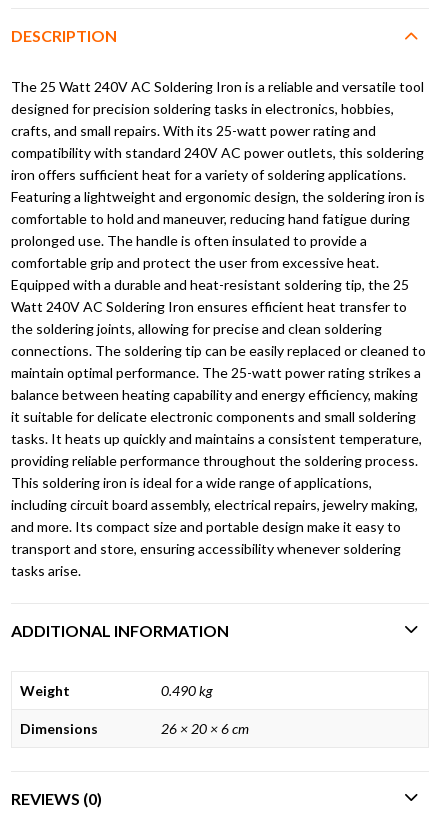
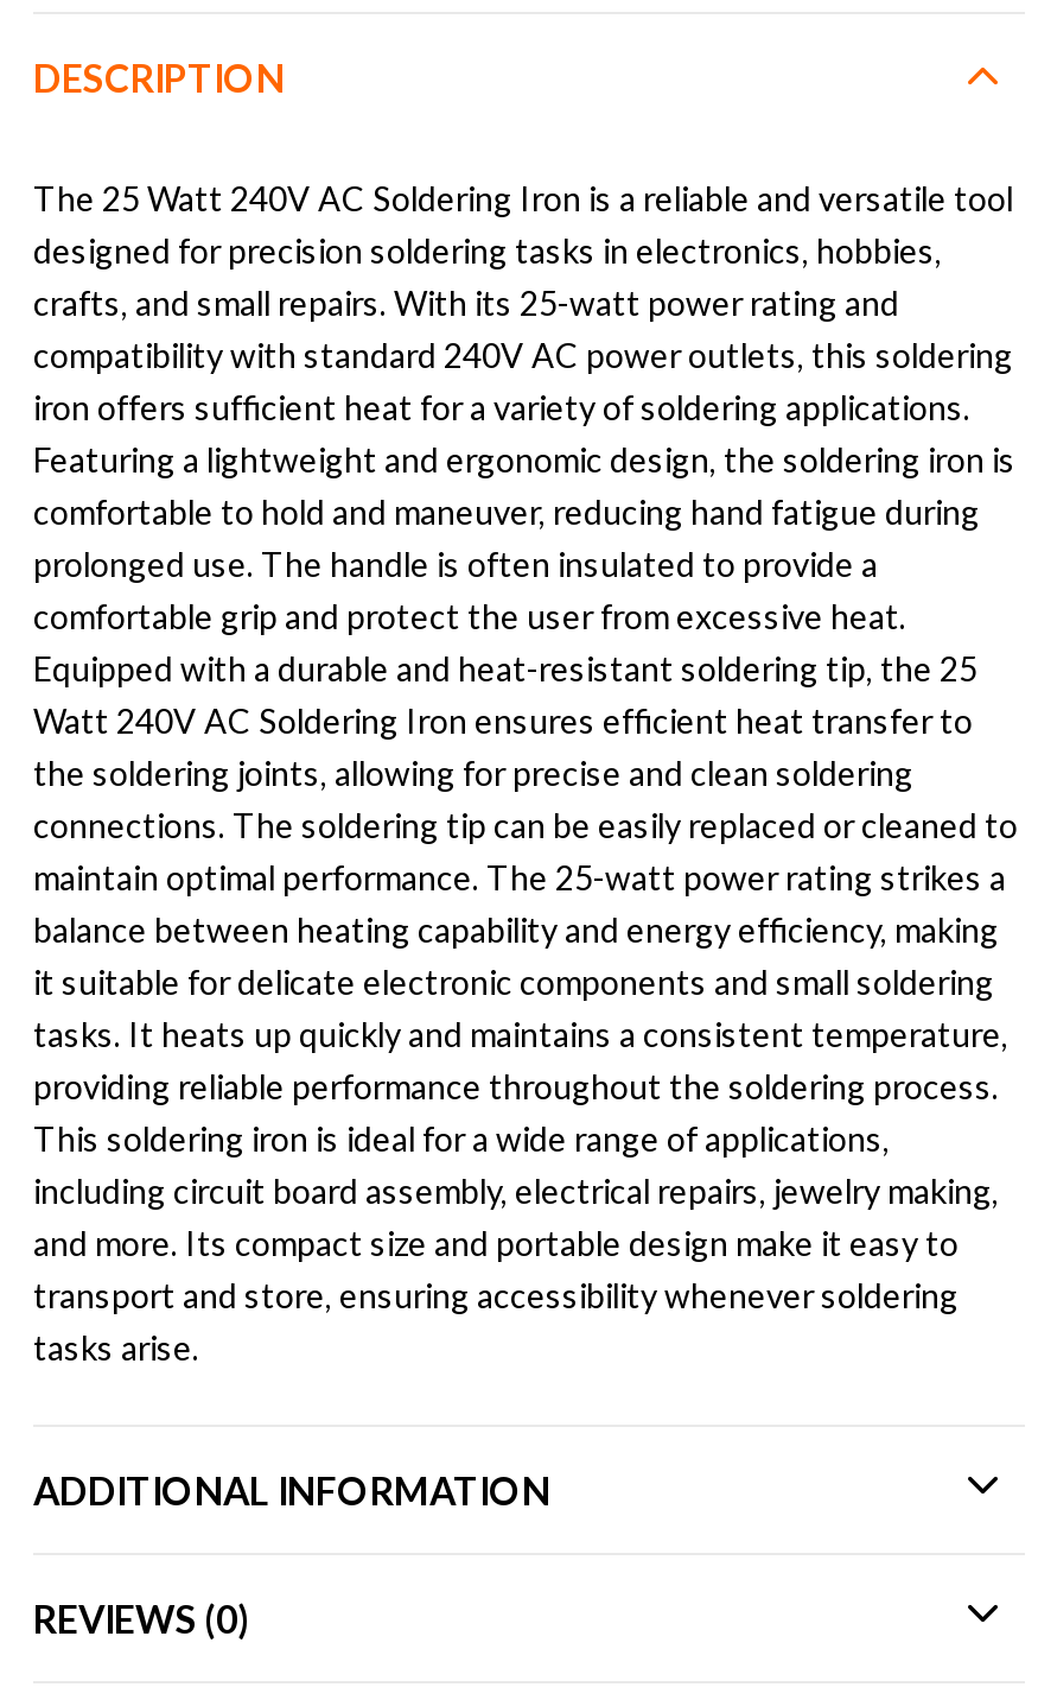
- Weight
- 0.490 kg
- Dimensions
- 26 × 20 × 6 cm
